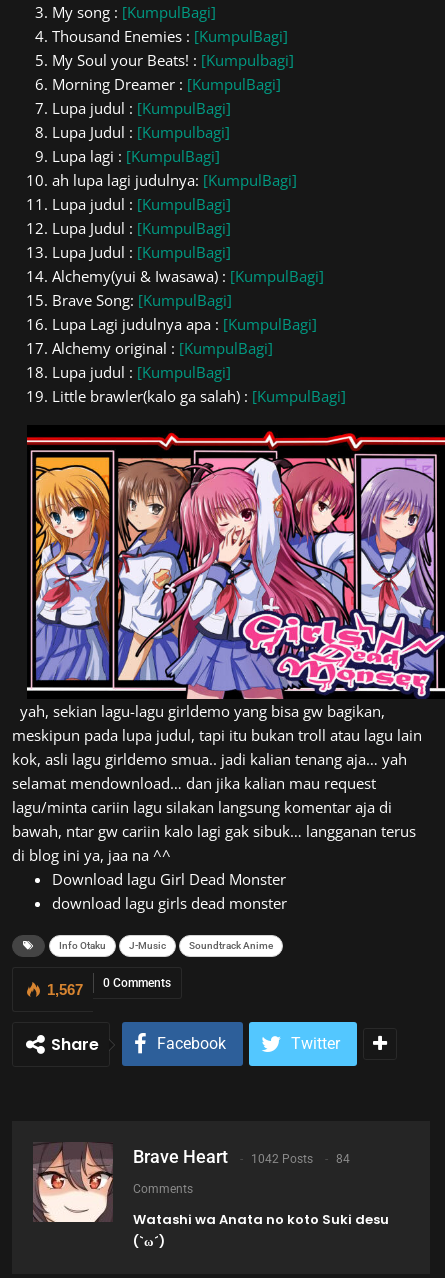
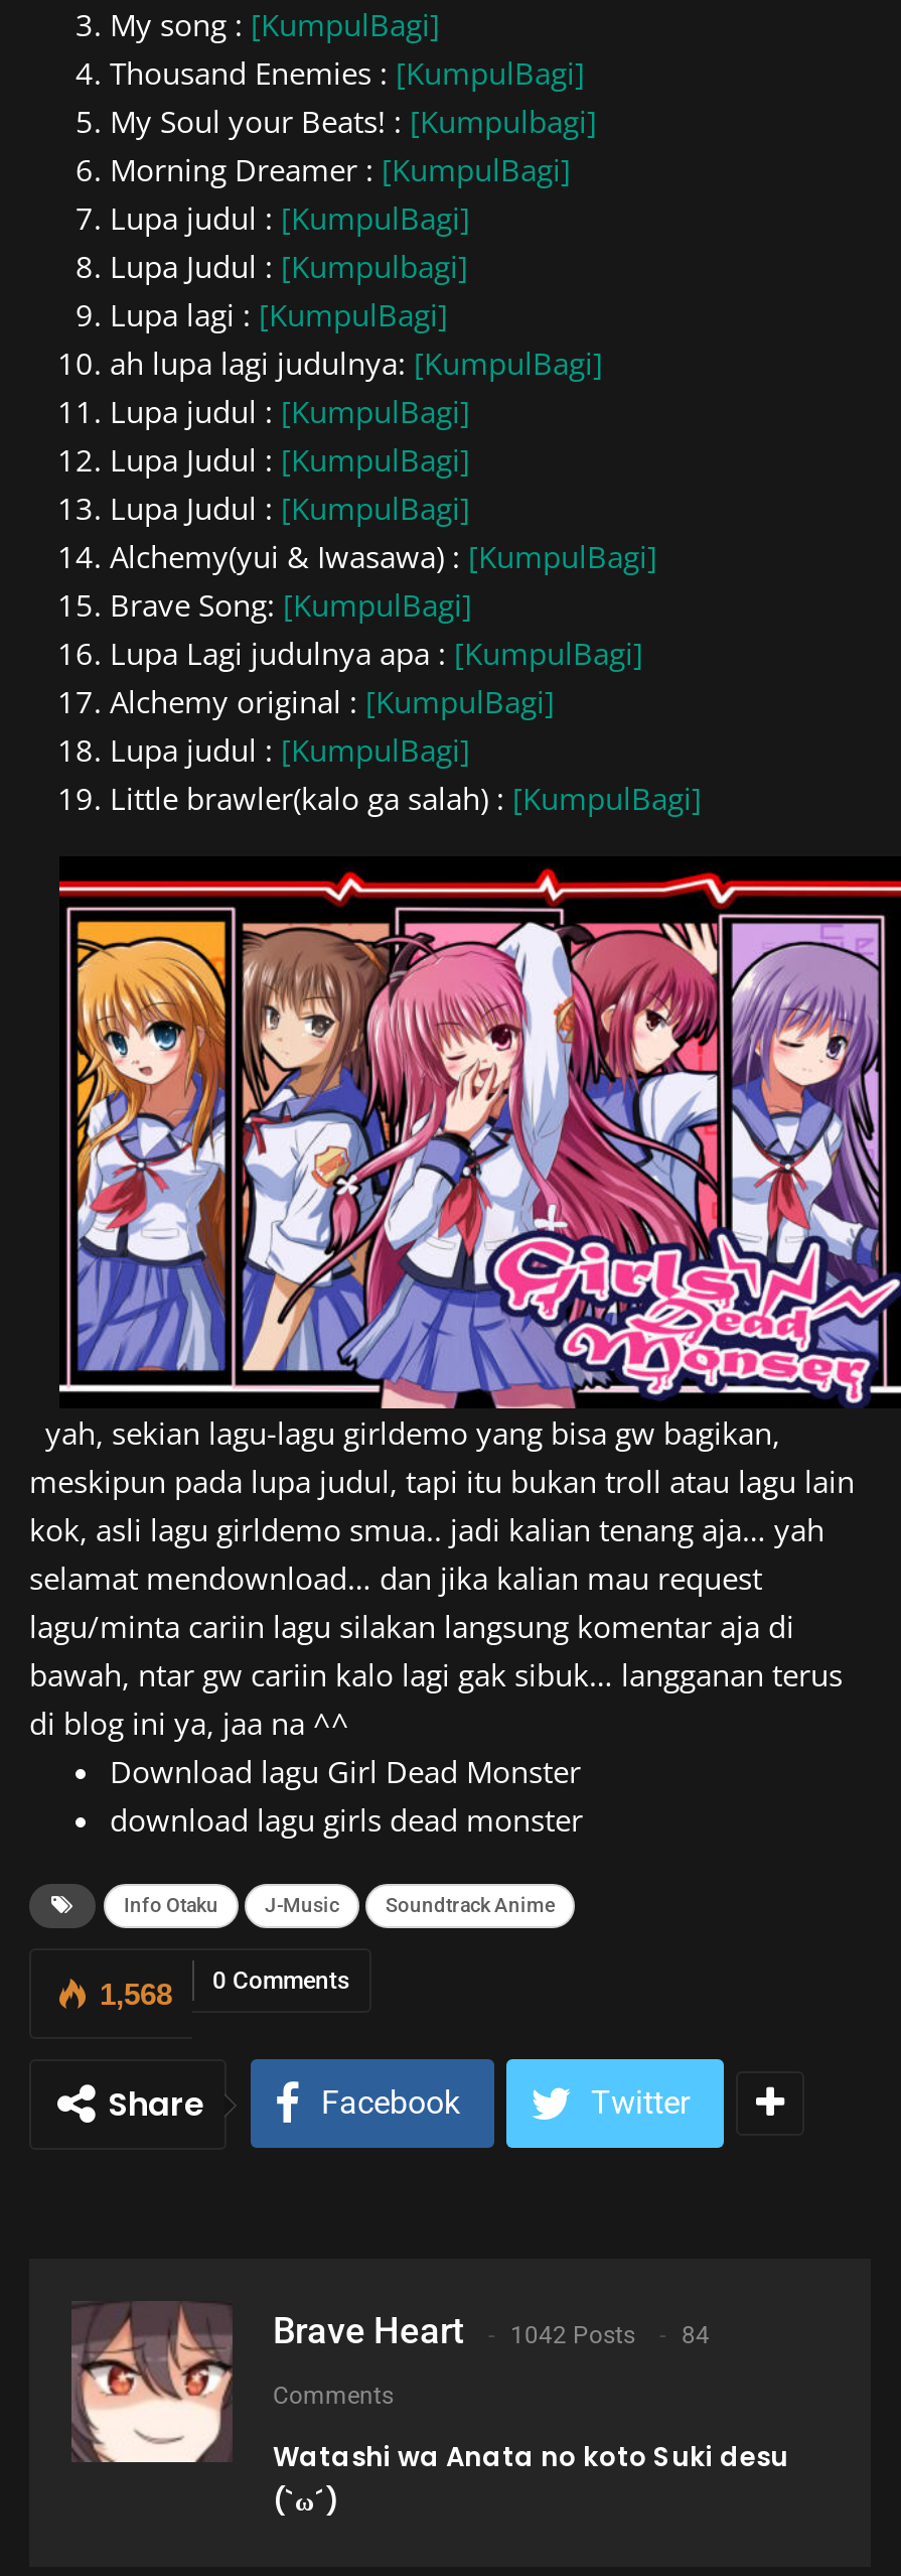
- 1,567 0 Comments
+ 1,568 0 Comments
